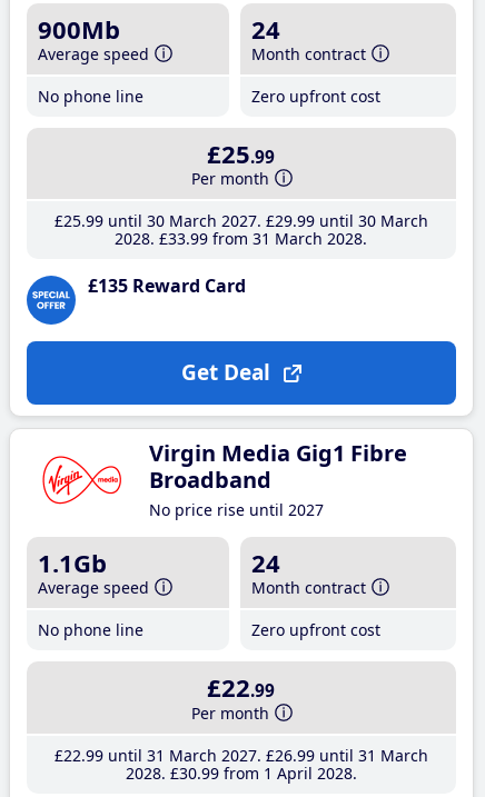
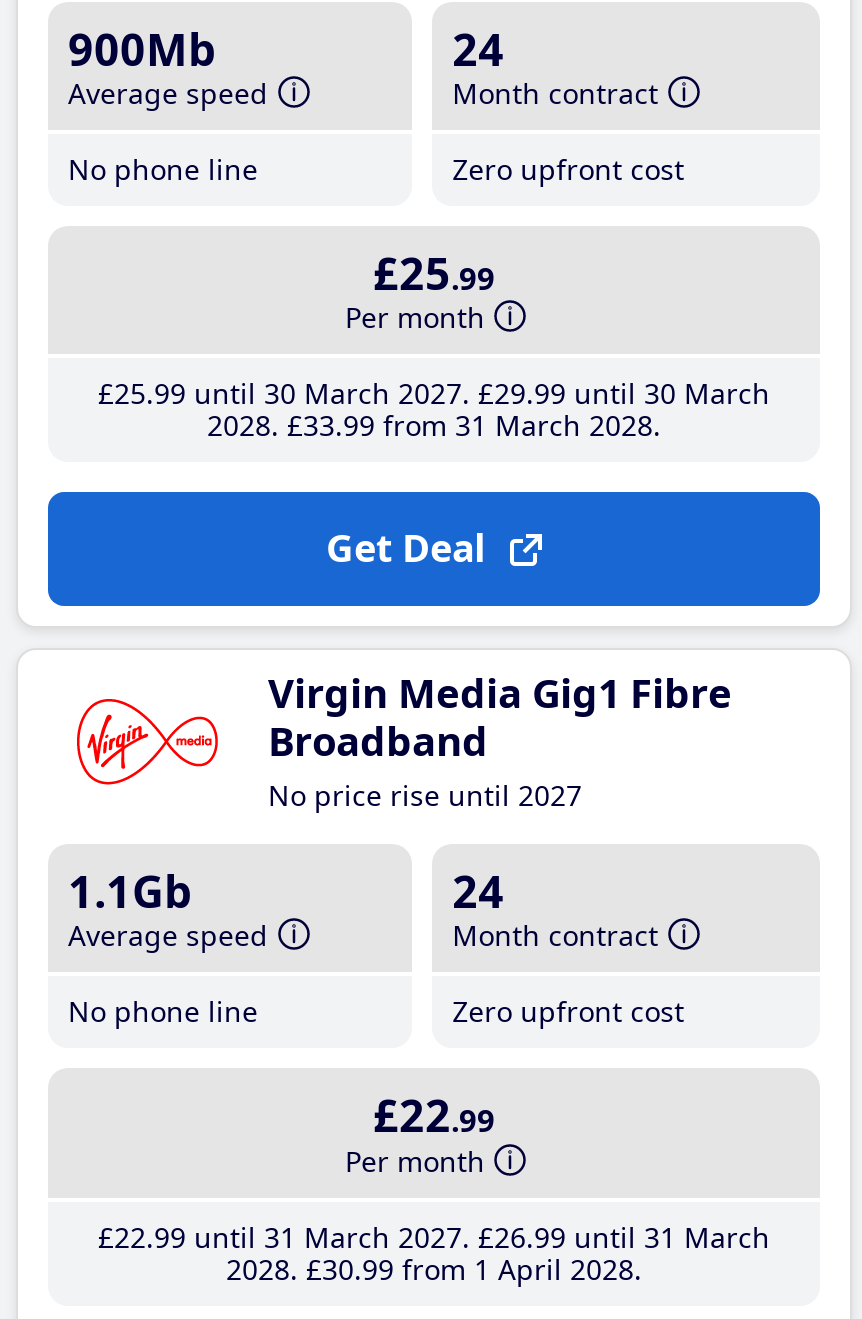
- [image]
- £135 Reward Card
